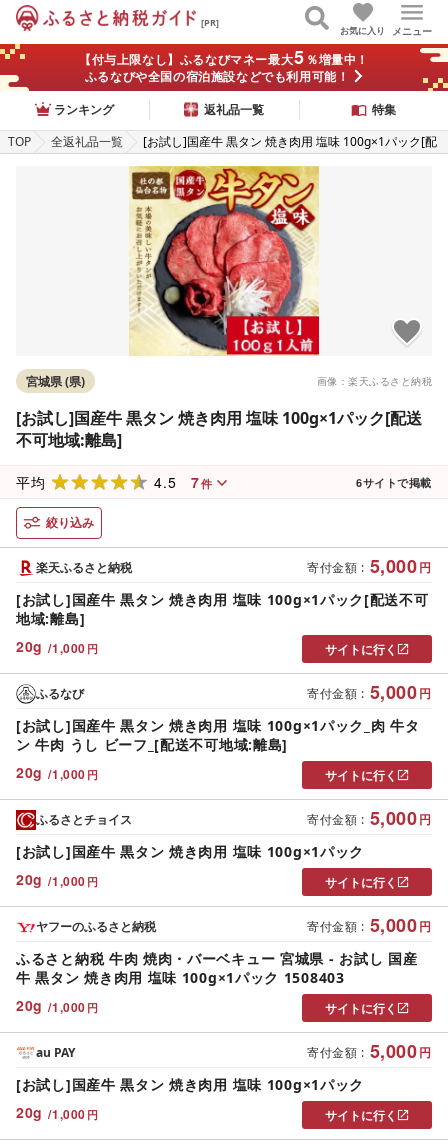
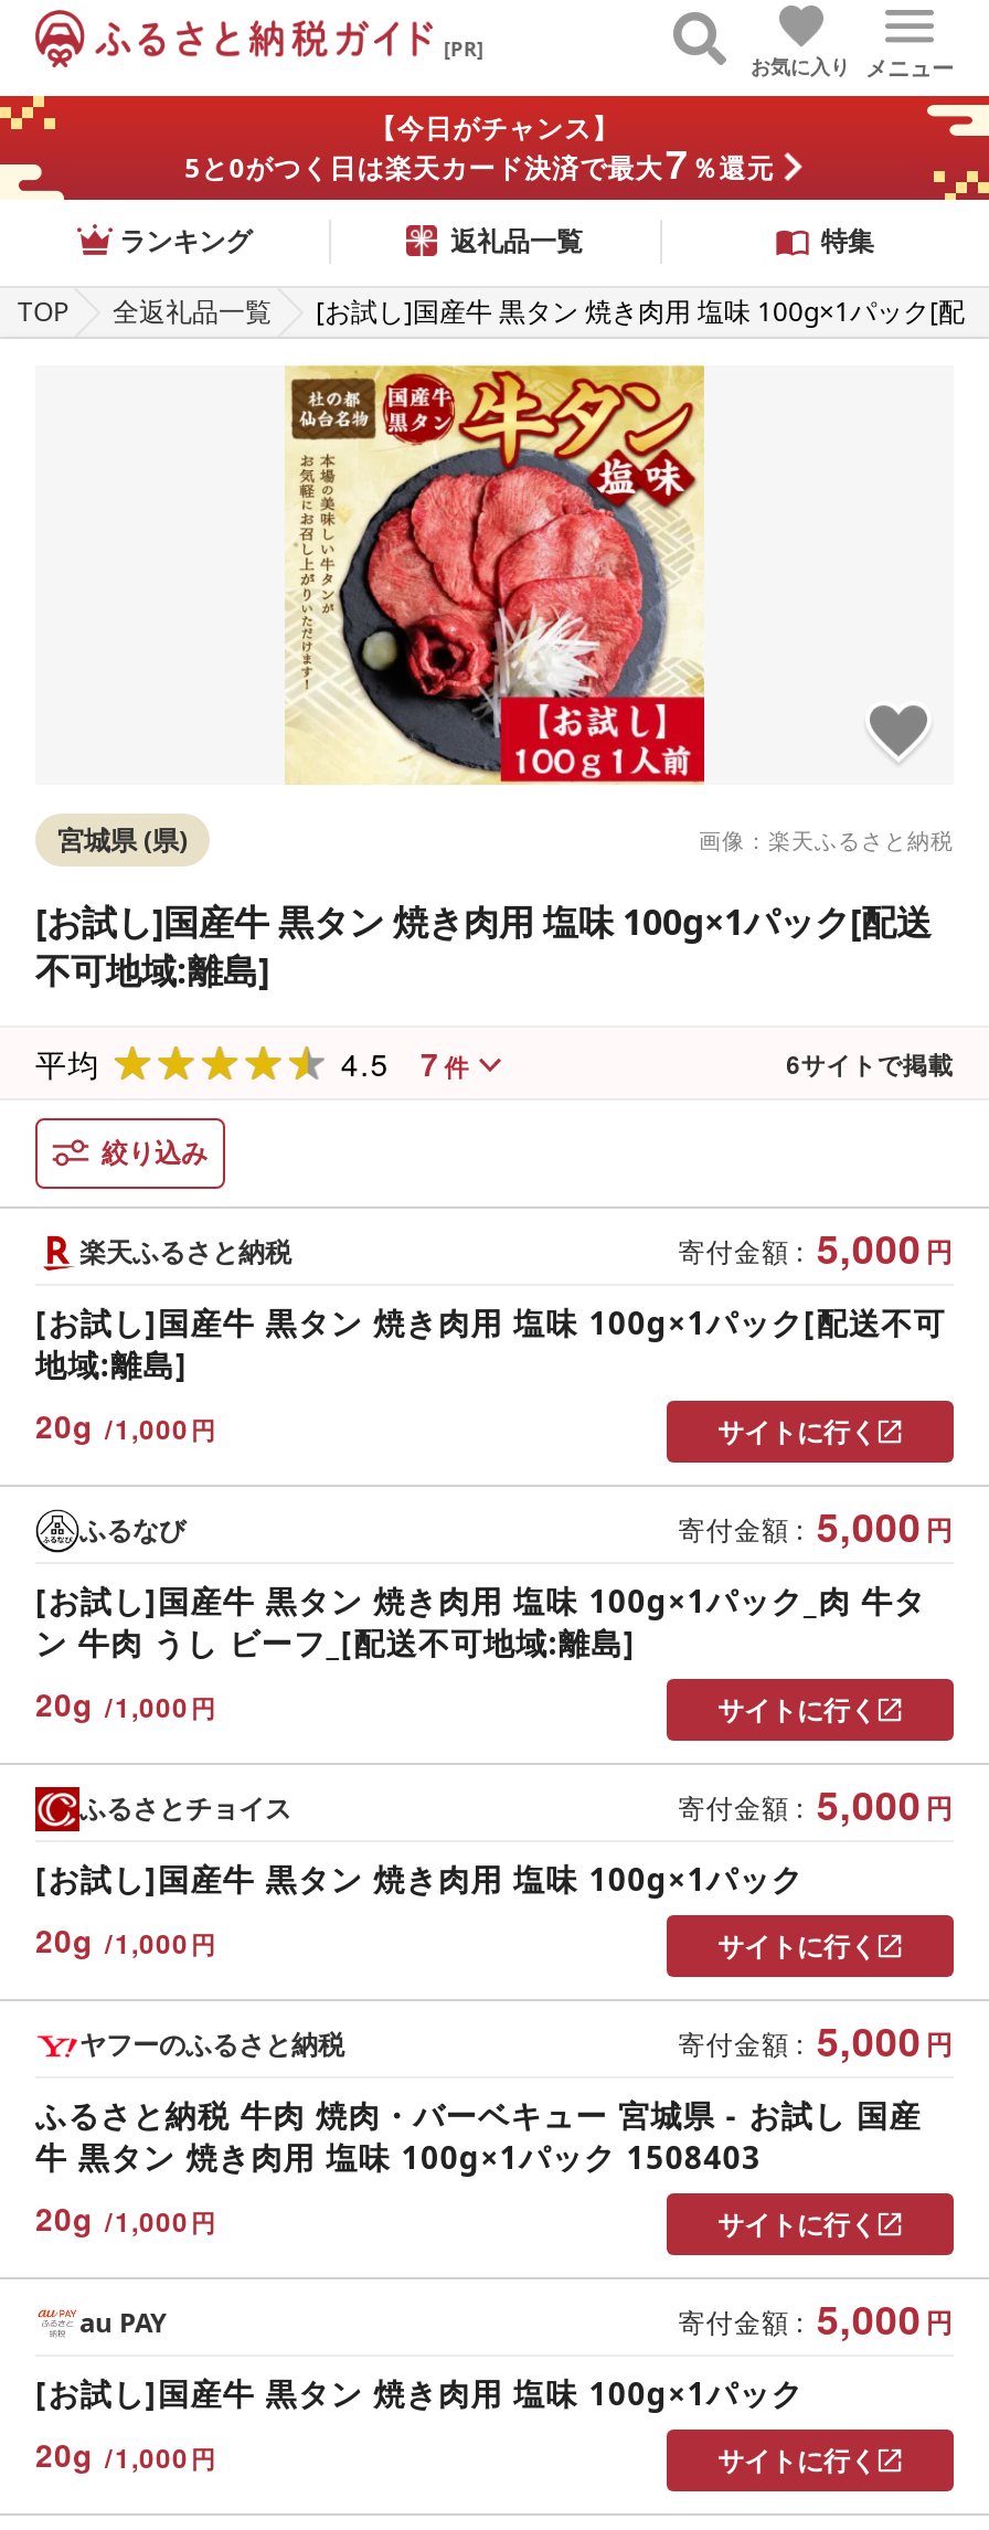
- 【付与上限なし】ふるなびマネー最大5％増量中！
- ふるなびや全国の宿泊施設などでも利用可能！
+ 【今日がチャンス】
+ 5と0がつく日は楽天カード決済で最大7％還元
